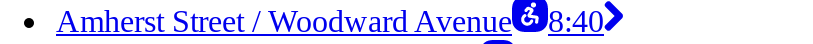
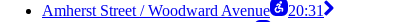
- Amherst Street / Woodward Avenue 8:40
+ Amherst Street / Woodward Avenue 20:31
